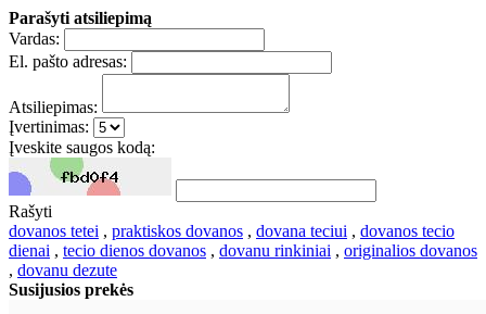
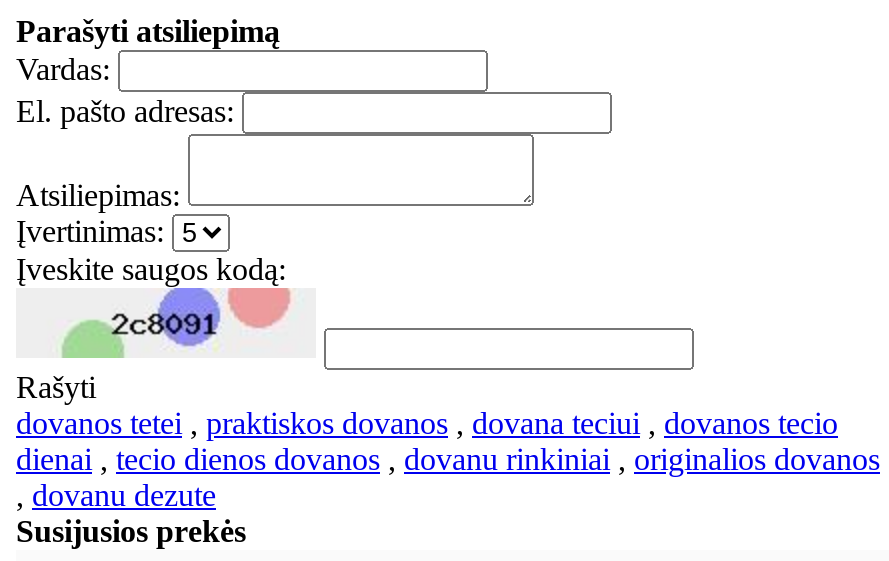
- [image]
+ [image]
